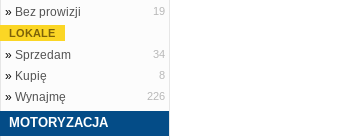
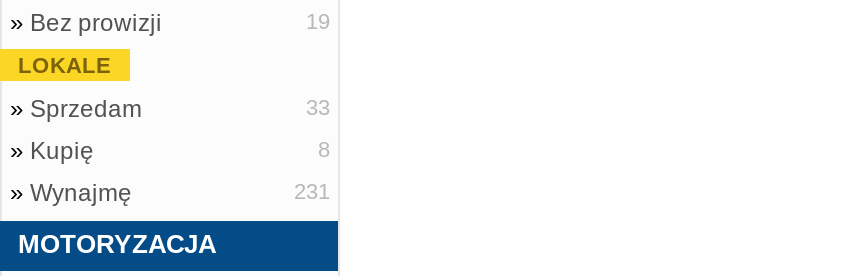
- 34
+ 33

- 226
+ 231
